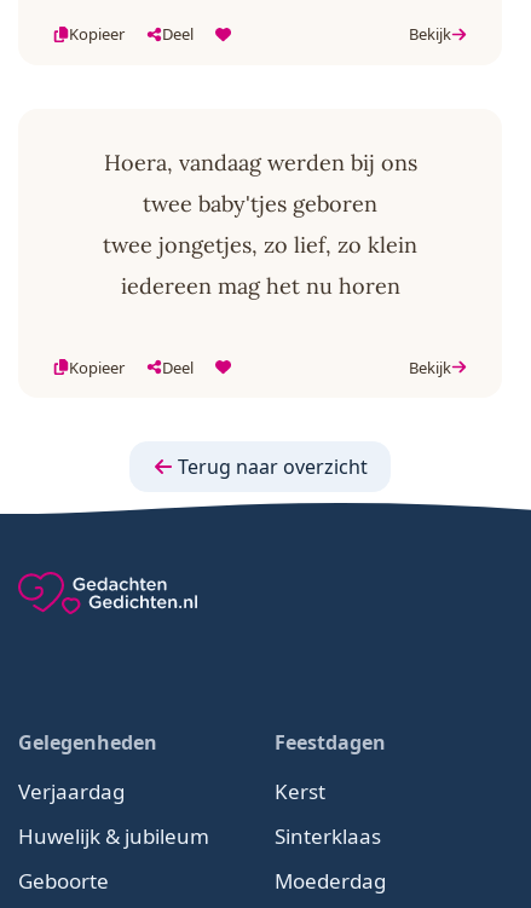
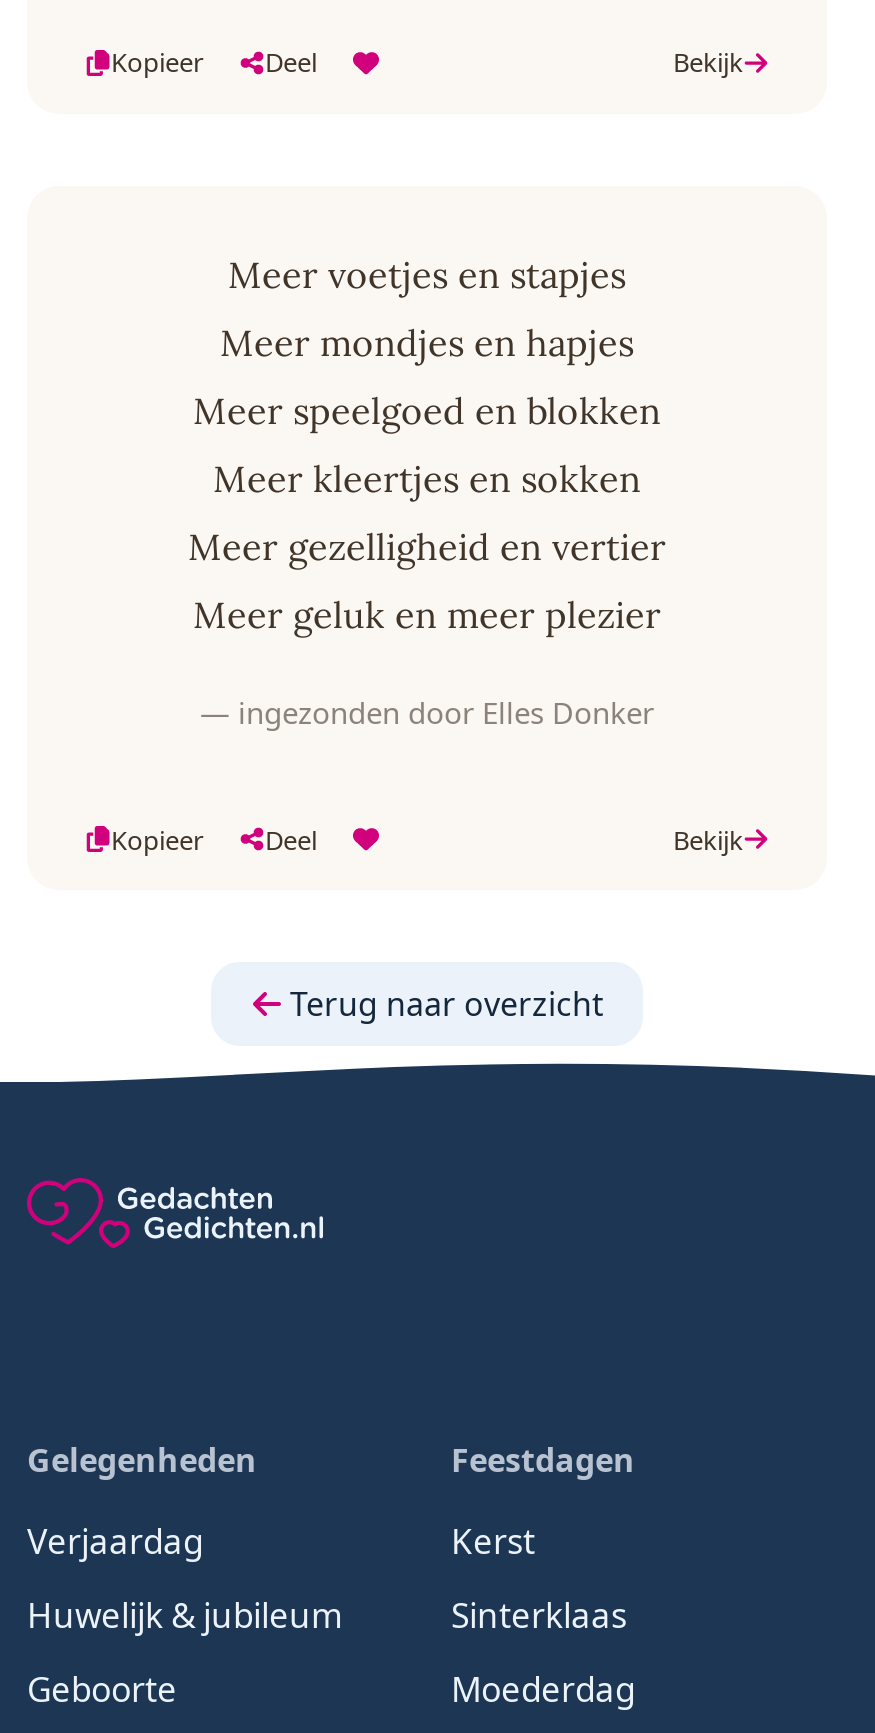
- Hoera, vandaag werden bij ons
- twee baby'tjes geboren
- twee jongetjes, zo lief, zo klein
- iedereen mag het nu horen
+ Meer voetjes en stapjes
+ Meer mondjes en hapjes
+ Meer speelgoed en blokken
+ Meer kleertjes en sokken
+ Meer gezelligheid en vertier
+ Meer geluk en meer plezier
+ — ingezonden door Elles Donker
